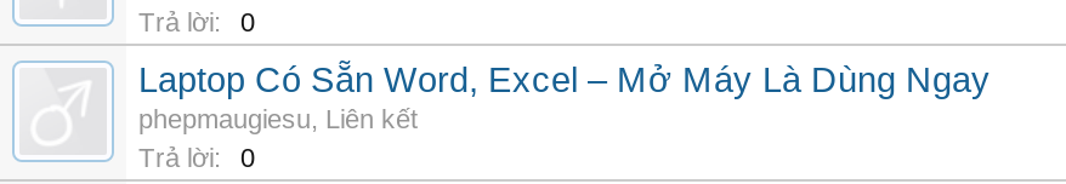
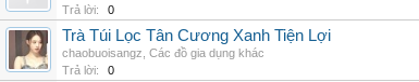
+ [image]

- Laptop Có Sẵn Word, Excel – Mở Máy Là Dùng Ngay
- phepmaugiesu, Liên kết
+ Trà Túi Lọc Tân Cương Xanh Tiện Lợi
+ chaobuoisangz, Các đồ gia dụng khác
